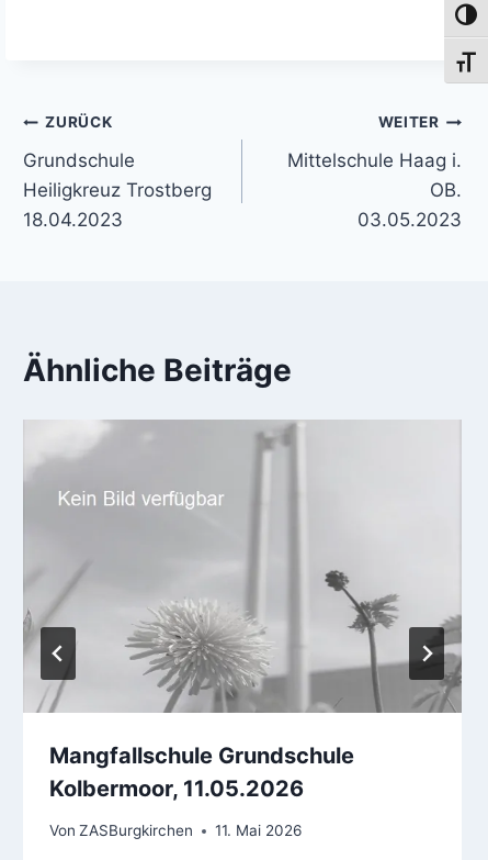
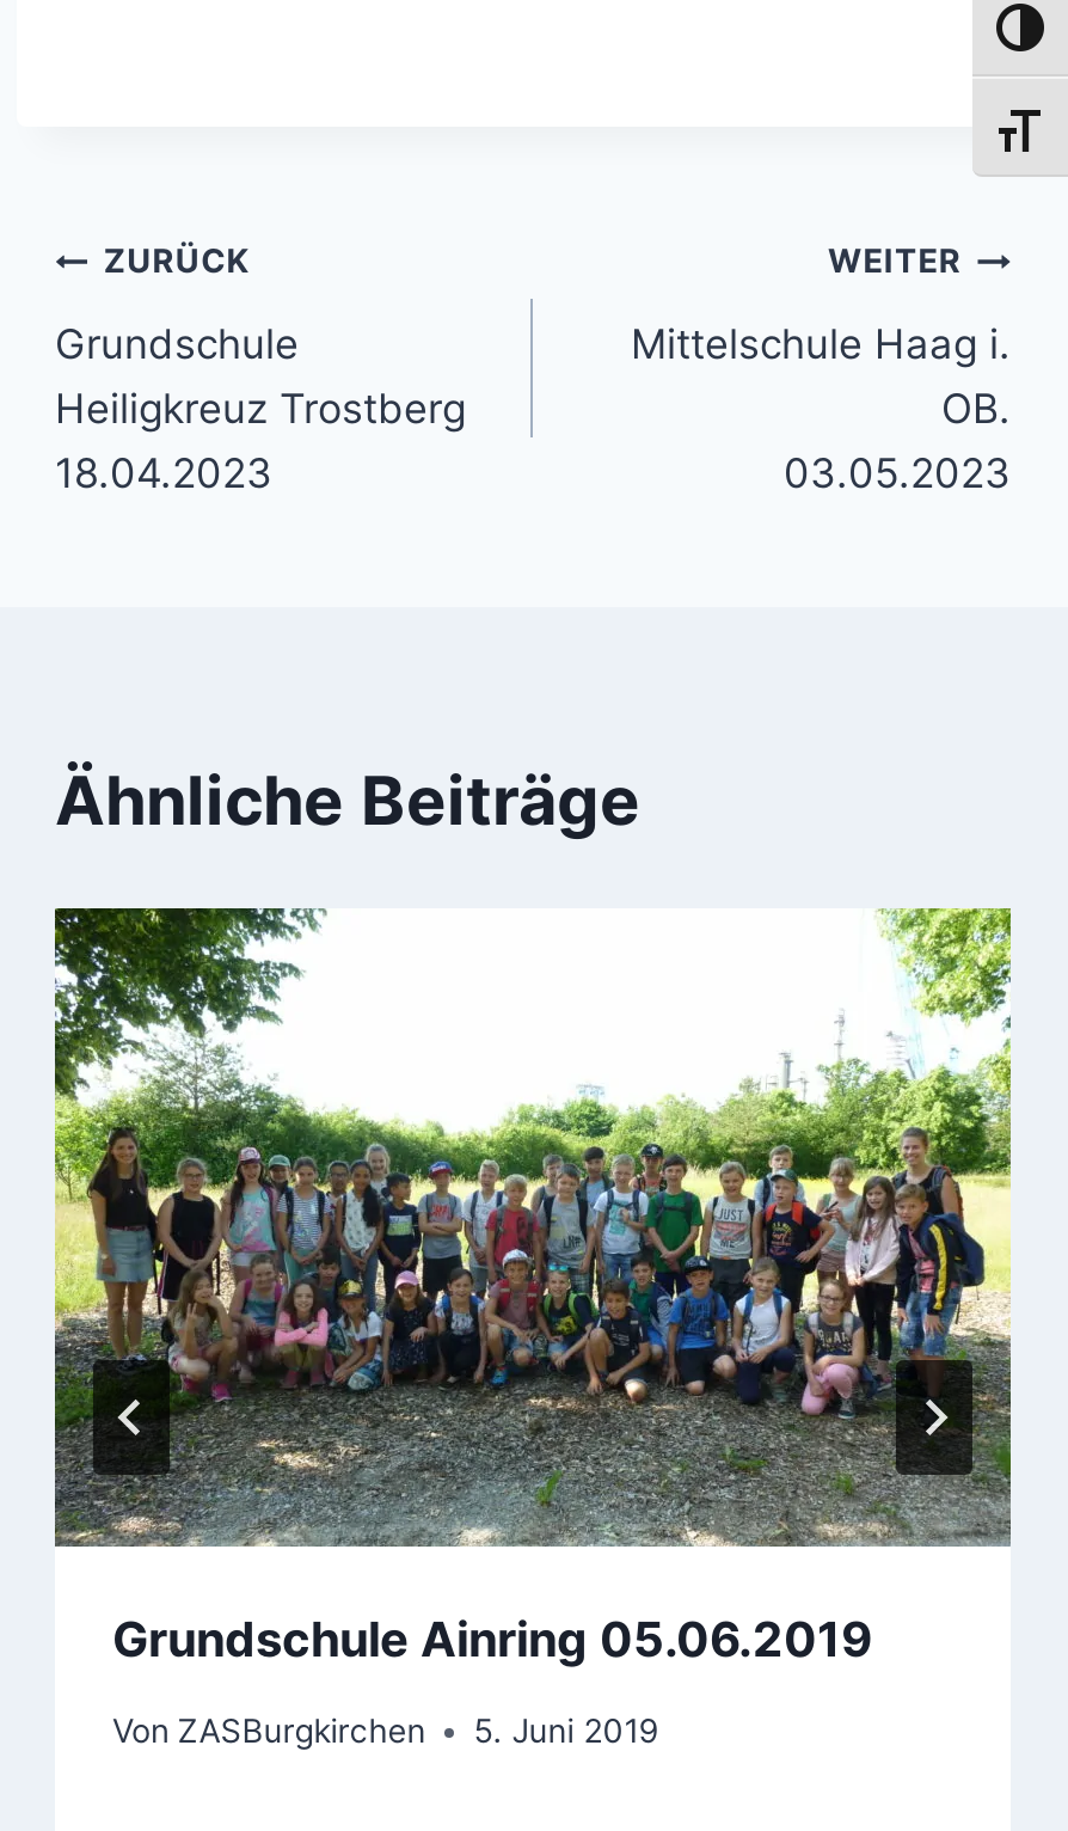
- [image]
- Mangfallschule Grundschule
- Kolbermoor, 11.05.2026
+ [image]
+ Grundschule Ainring 05.06.2019

- Von ZASBurgkirchen 11. Mai 2026
+ Von ZASBurgkirchen 5. Juni 2019
